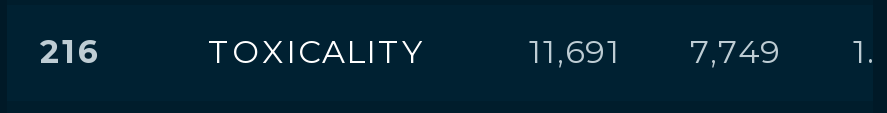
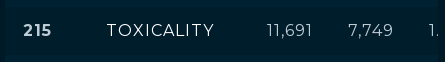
- 216
+ 215
